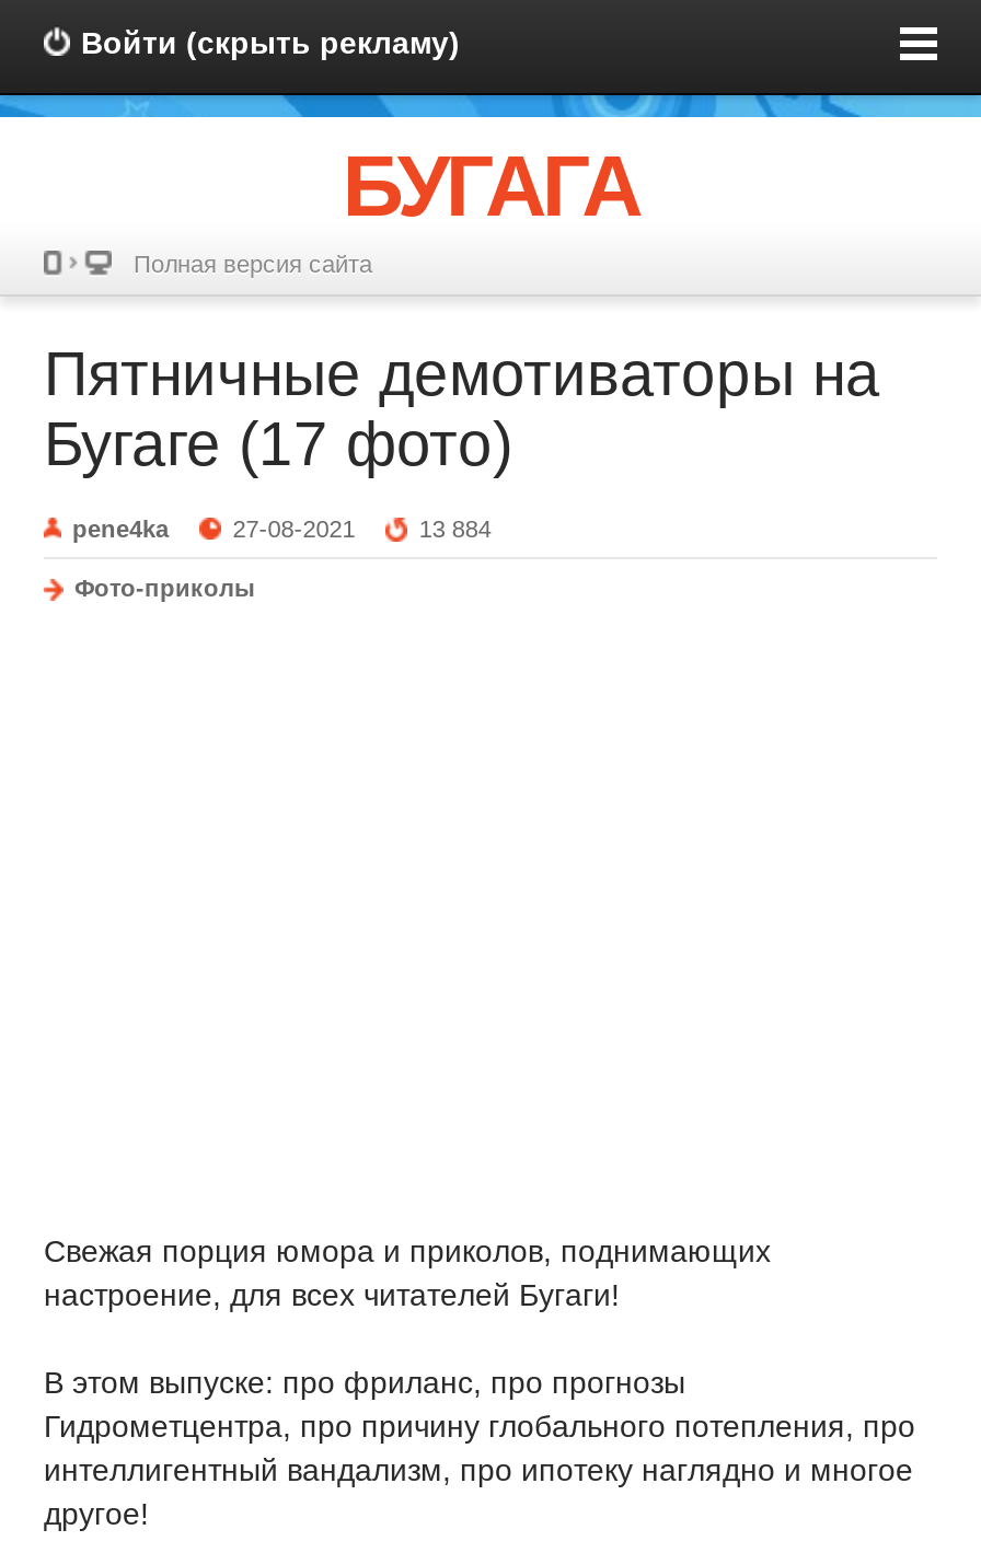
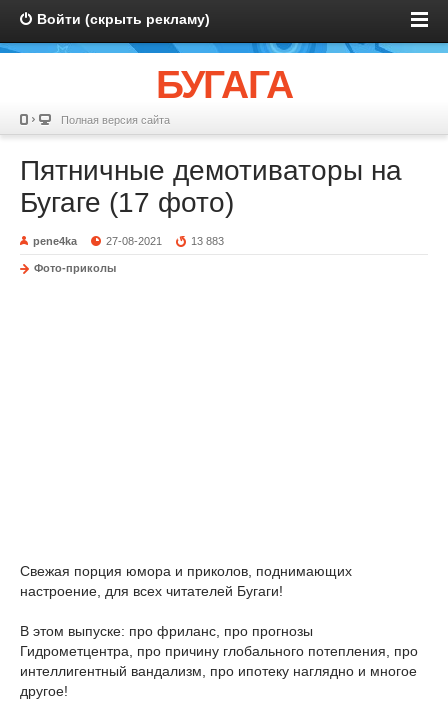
- 13 884
+ 13 883
